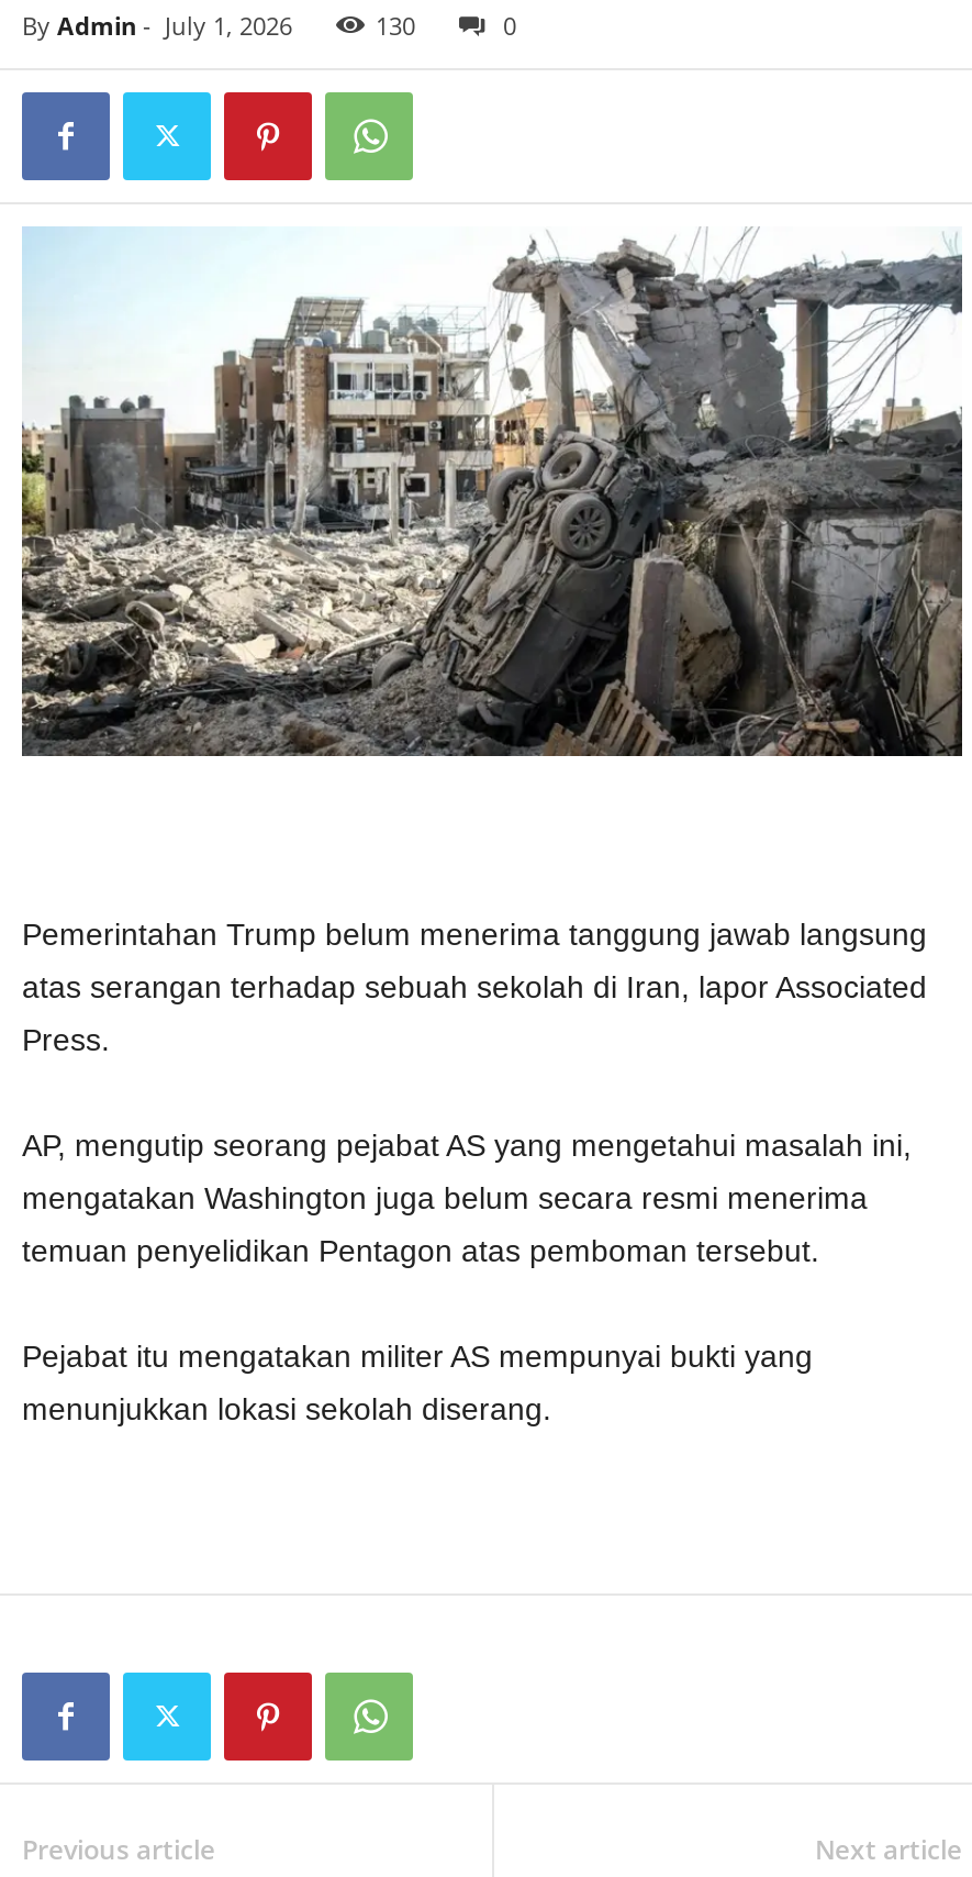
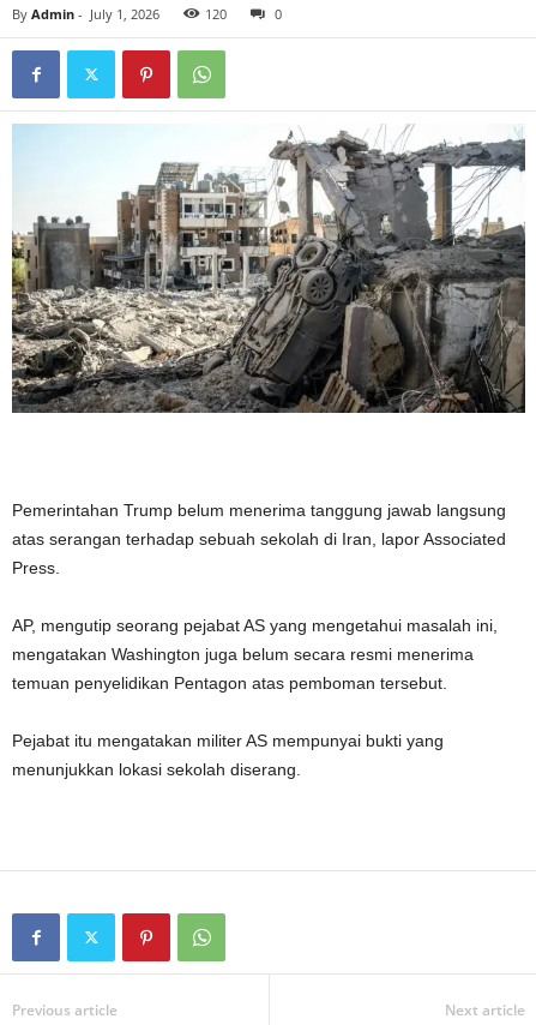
- 130
+ 120
